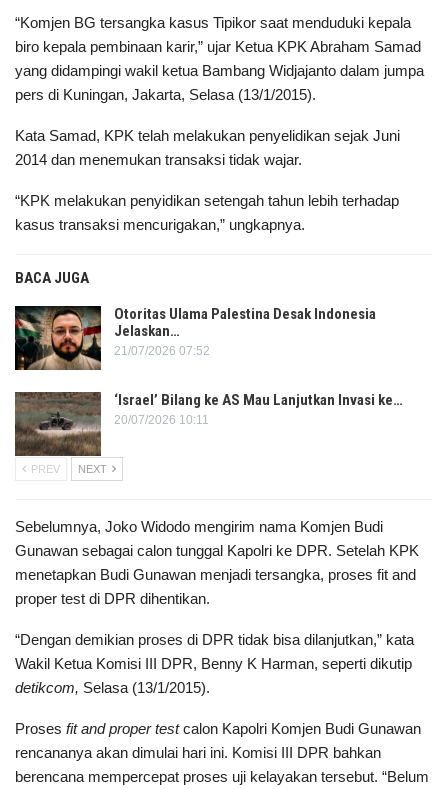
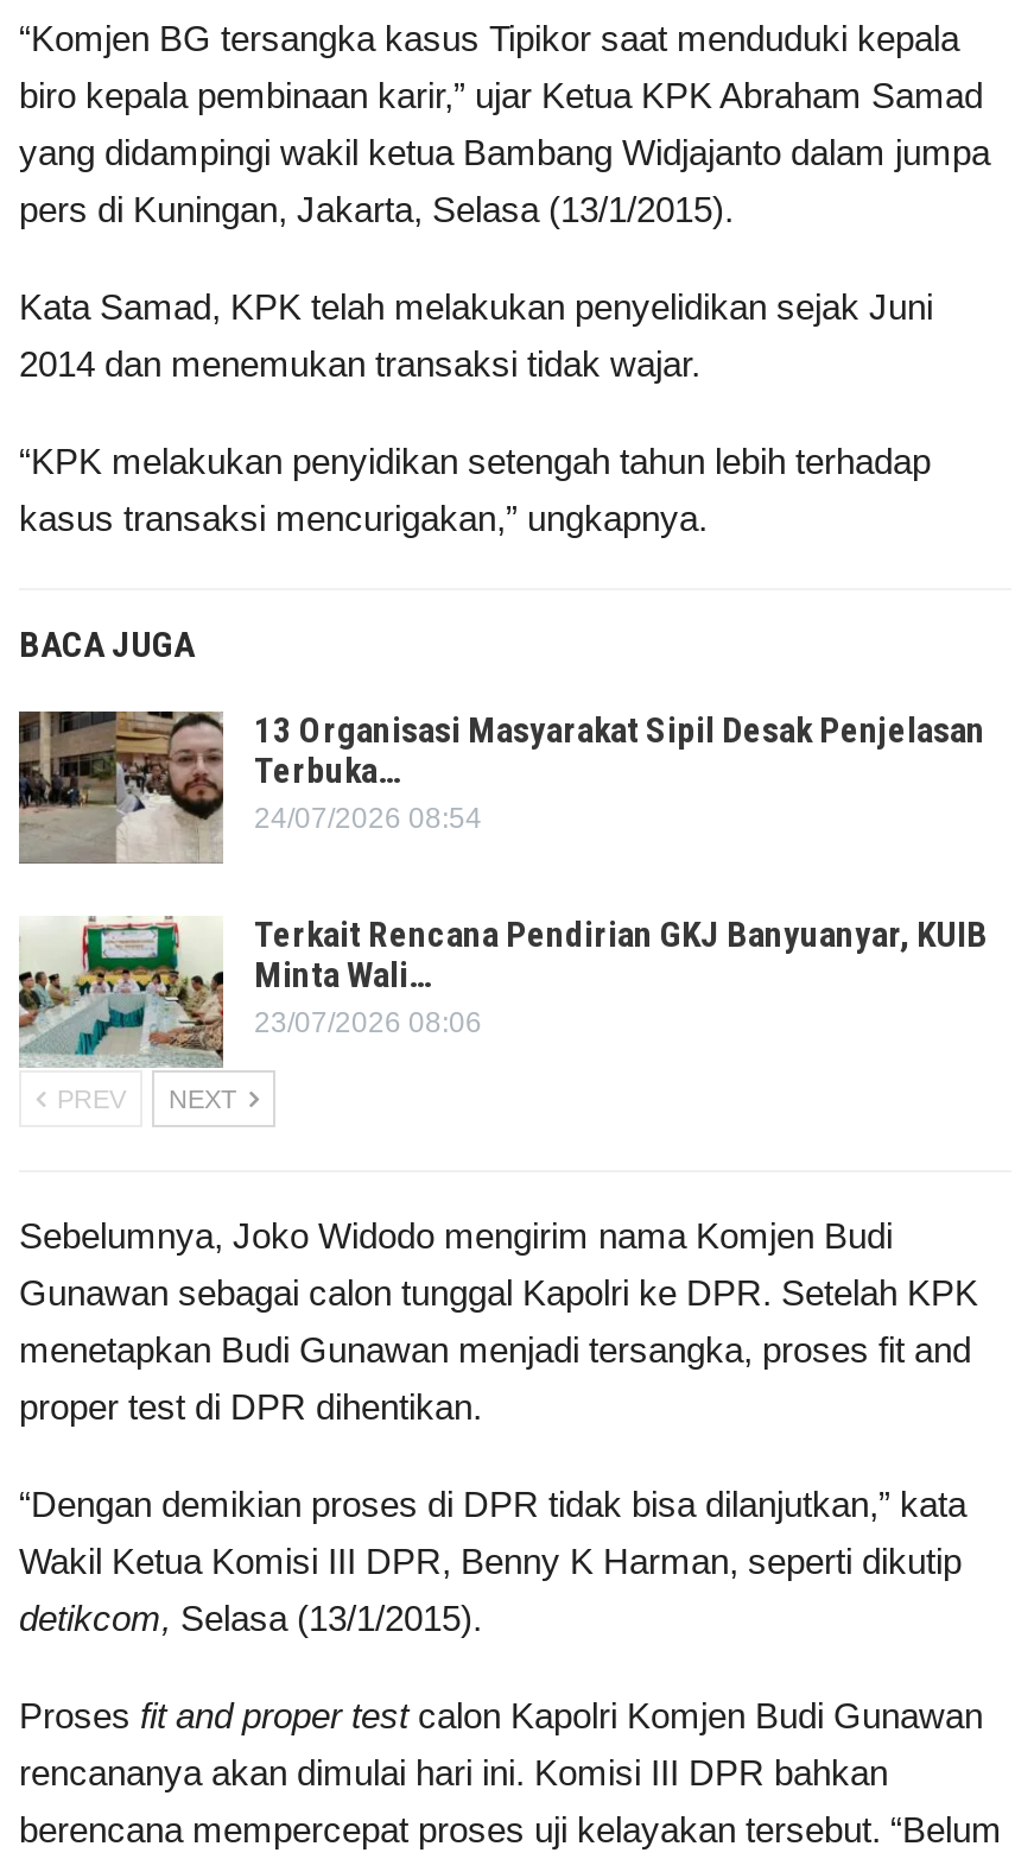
- [image]
- Otoritas Ulama Palestina Desak Indonesia
- Jelaskan…
- 21/07/2026 07:52
+ [image]
+ 13 Organisasi Masyarakat Sipil Desak Penjelasan
+ Terbuka…
+ 24/07/2026 08:54

- [image]
- ‘Israel’ Bilang ke AS Mau Lanjutkan Invasi ke…
- 20/07/2026 10:11
+ [image]
+ Terkait Rencana Pendirian GKJ Banyuanyar, KUIB
+ Minta Wali…
+ 23/07/2026 08:06
